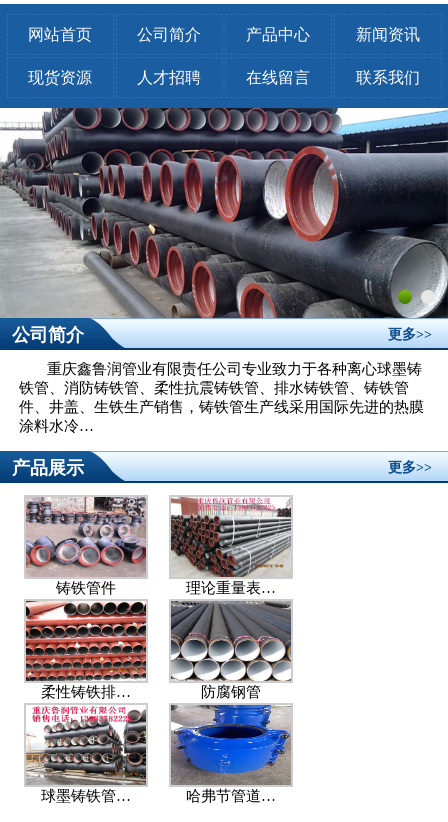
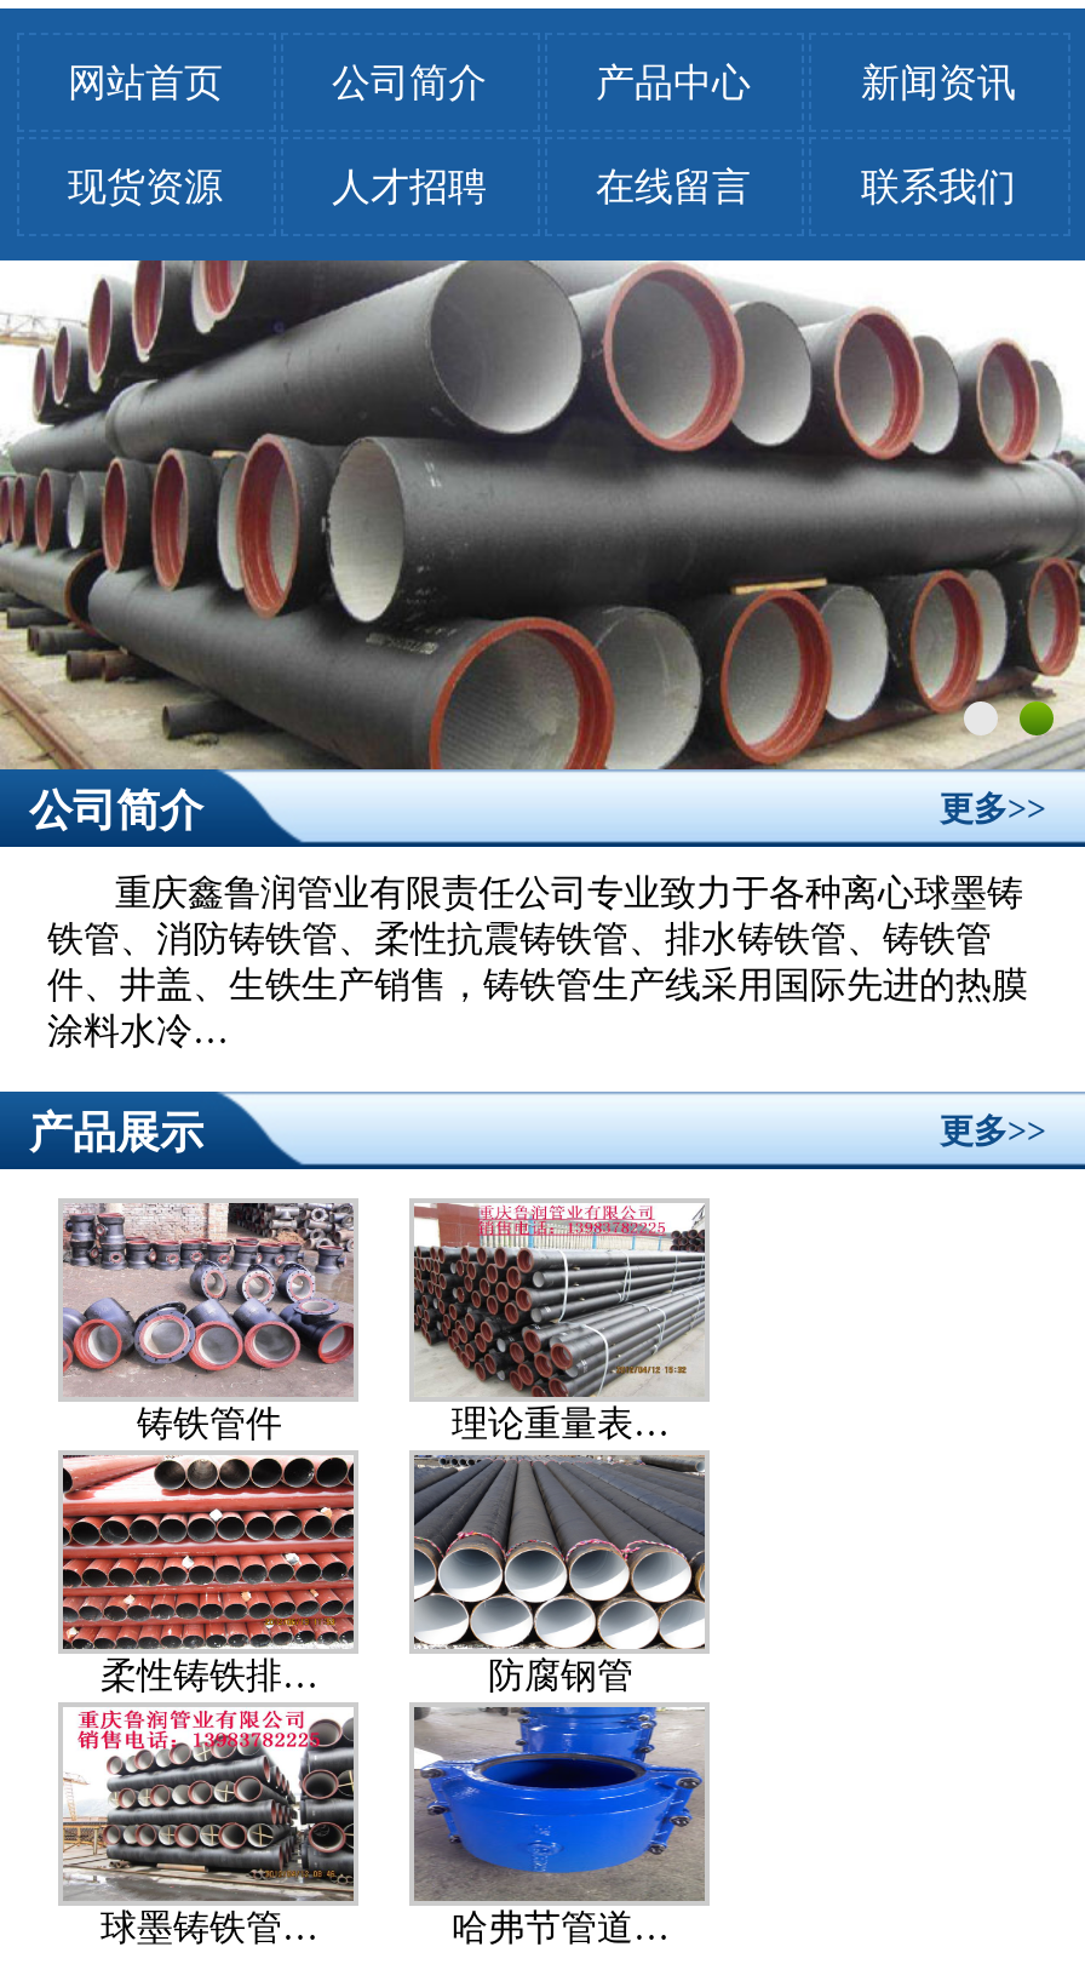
- [image]
+ [image]
